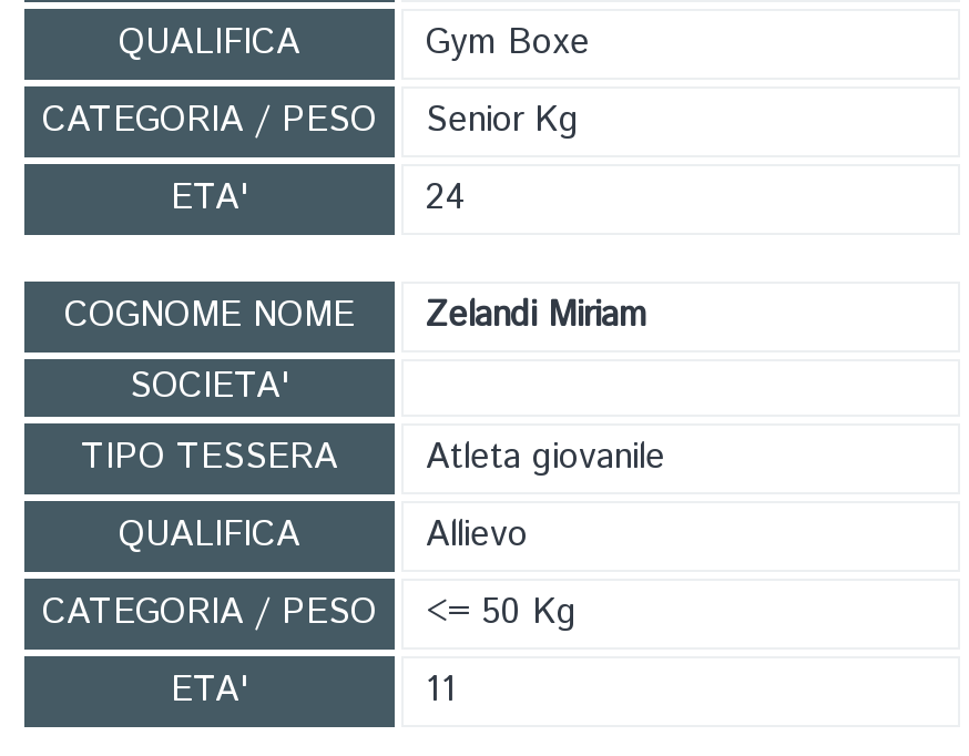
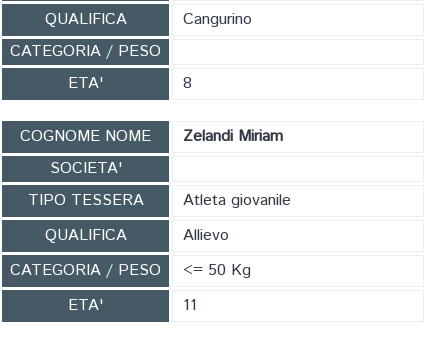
- Gym Boxe
+ Cangurino

- Senior Kg

- 24
+ 8
